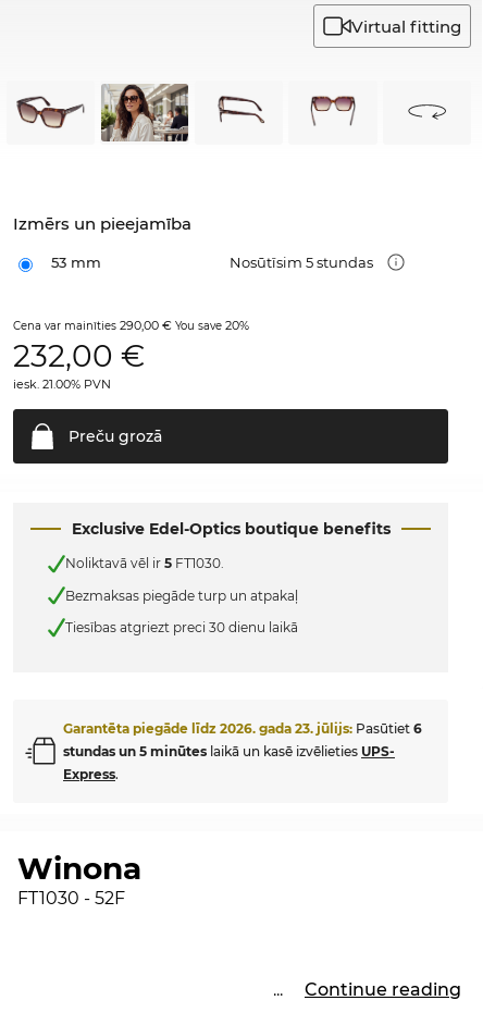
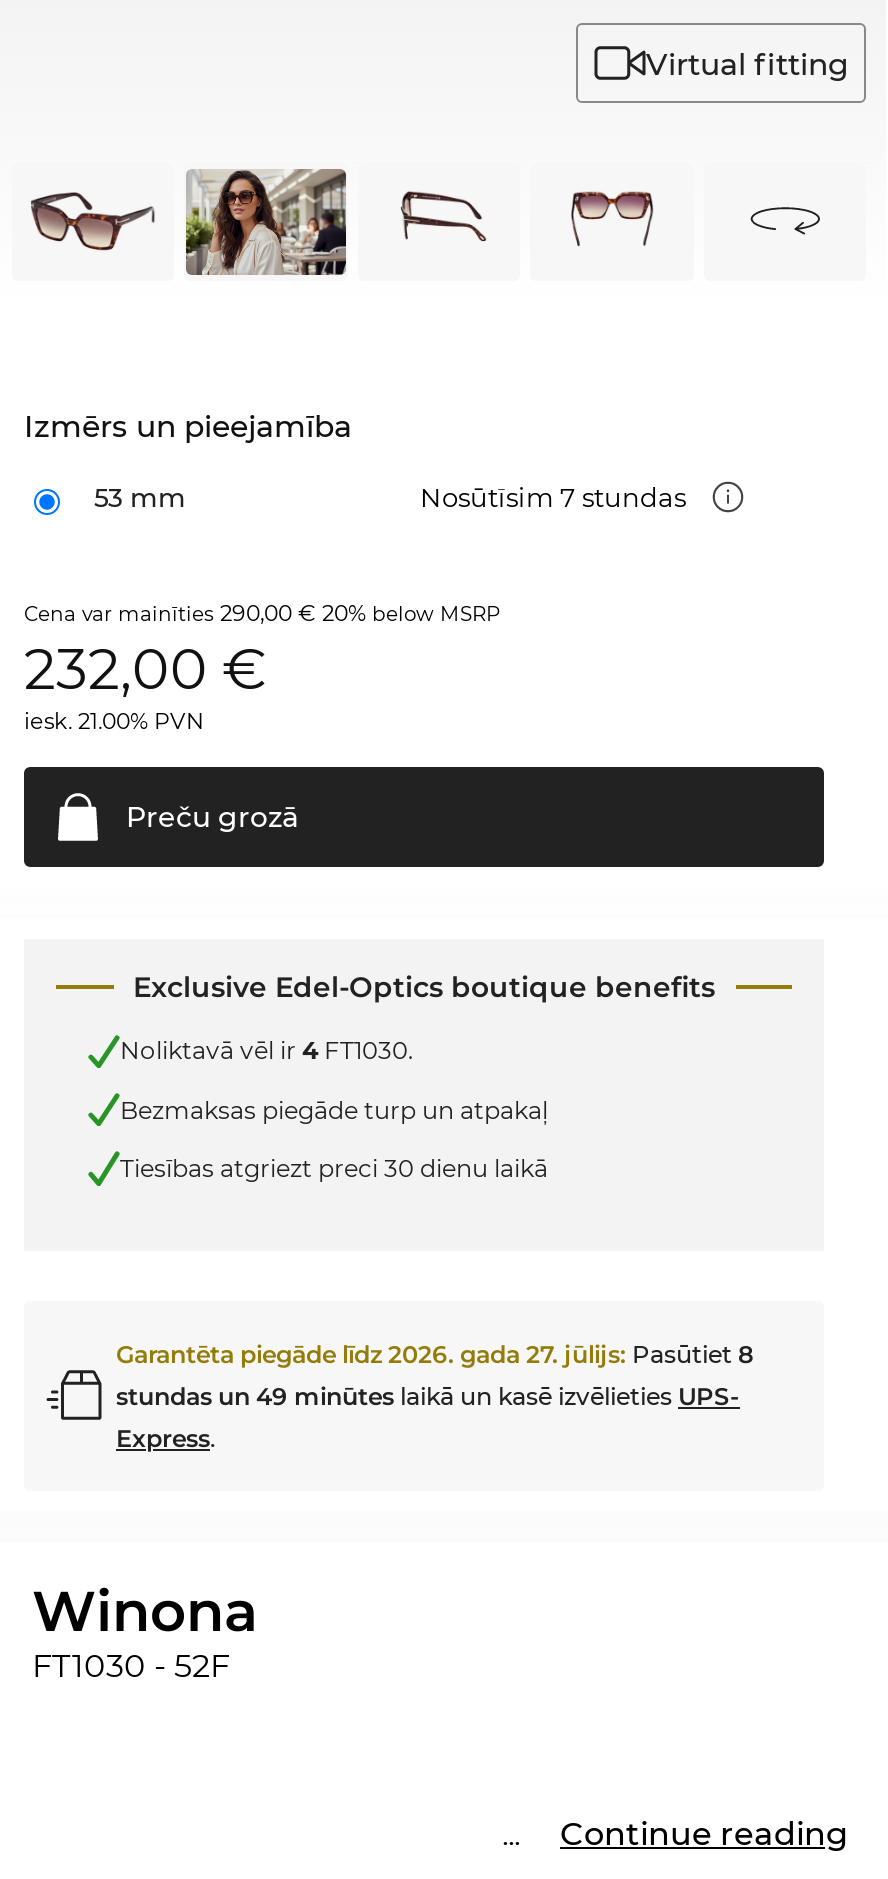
- Nosūtīsim 5 stundas
+ Nosūtīsim 7 stundas

- Cena var mainīties 290,00 €You save 20%
+ Cena var mainīties 290,00 € 20% below MSRP

- Noliktavā vēl ir 5 FT1030.
+ Noliktavā vēl ir 4 FT1030.

- Garantēta piegāde līdz 2026. gada 23. jūlijs: Pasūtiet 6
+ Garantēta piegāde līdz 2026. gada 27. jūlijs: Pasūtiet 8

- stundas un 5 minūtes laikā un kasē izvēlieties UPS-
+ stundas un 49 minūtes laikā un kasē izvēlieties UPS-
